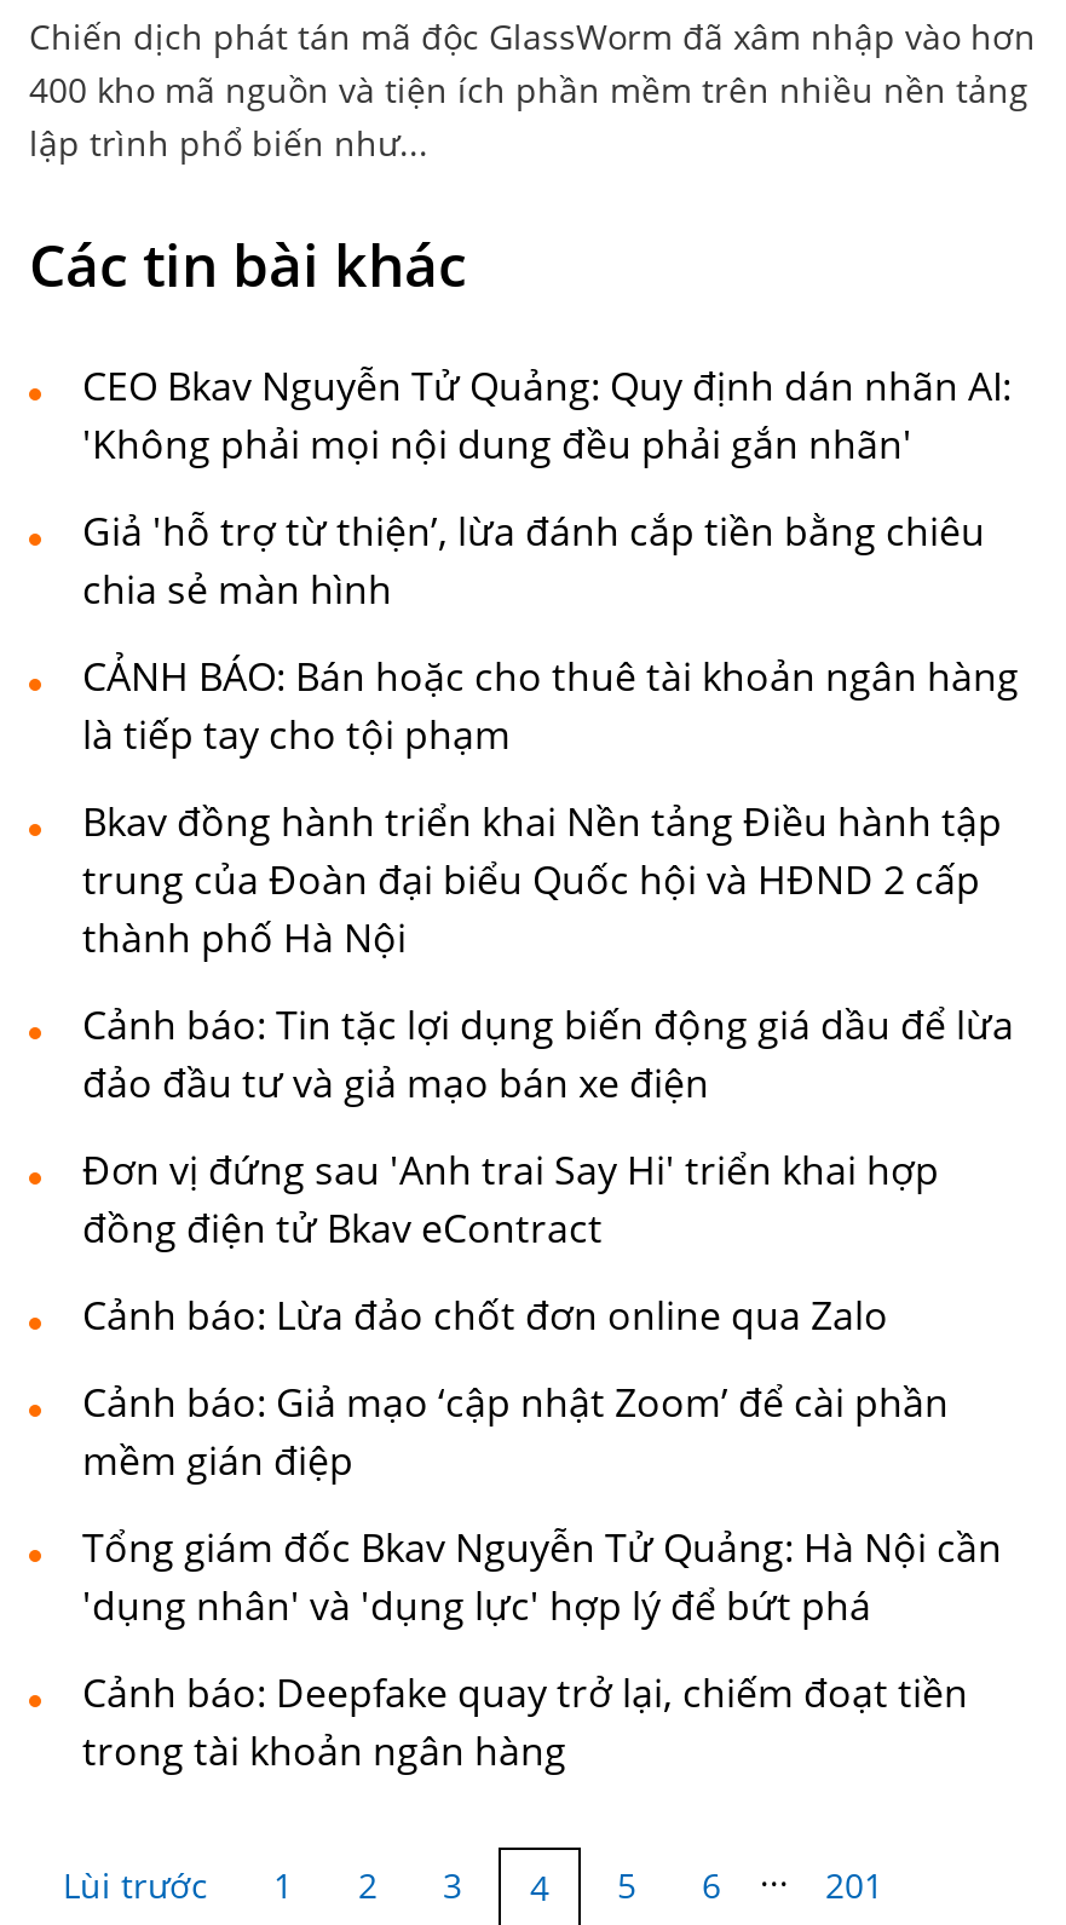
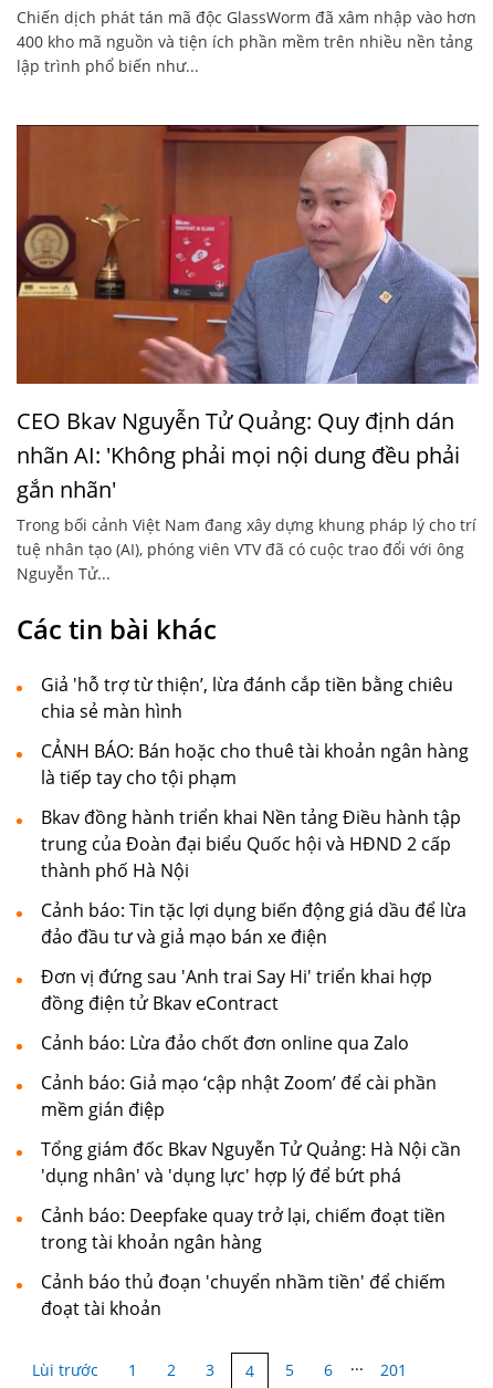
+ [image]
+ CEO Bkav Nguyễn Tử Quảng: Quy định dán
+ nhãn AI: 'Không phải mọi nội dung đều phải
+ gắn nhãn'
+ Trong bối cảnh Việt Nam đang xây dựng khung pháp lý cho trí
+ tuệ nhân tạo (AI), phóng viên VTV đã có cuộc trao đổi với ông
+ Nguyễn Tử...

- CEO Bkav Nguyễn Tử Quảng: Quy định dán nhãn AI:
- 'Không phải mọi nội dung đều phải gắn nhãn'

+ Cảnh báo thủ đoạn 'chuyển nhầm tiền' để chiếm
+ đoạt tài khoản
